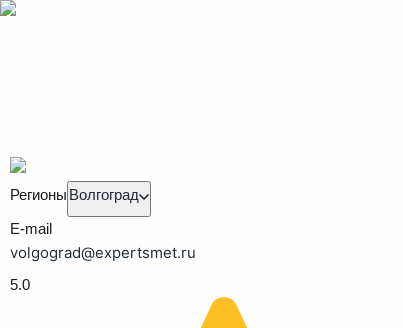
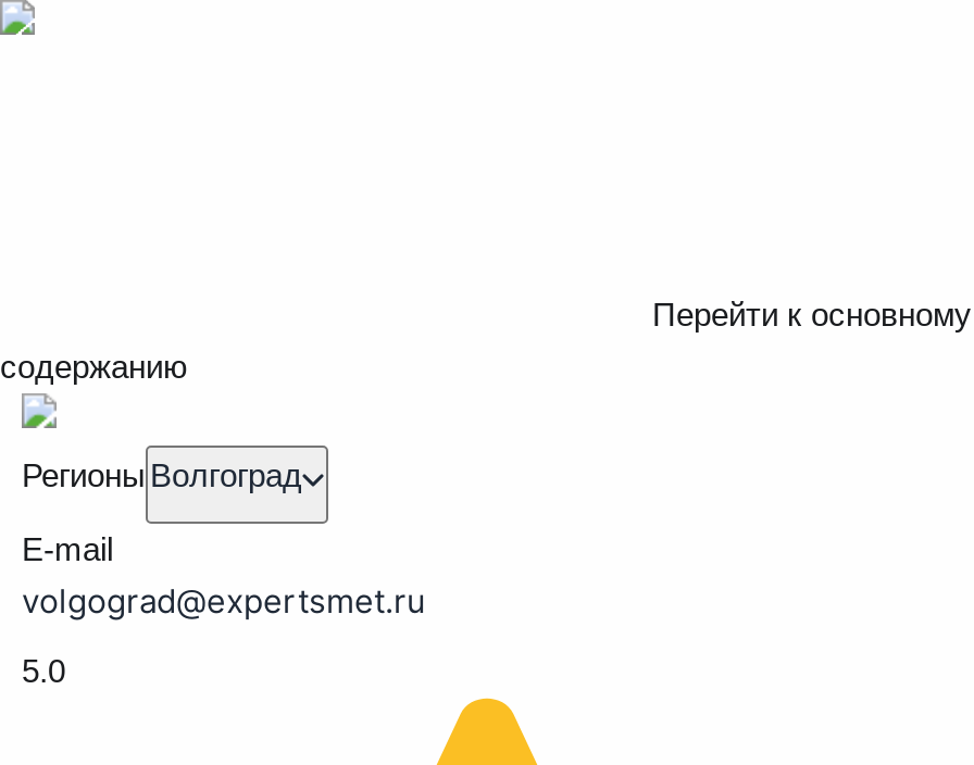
+ Перейти к основному
+ содержанию
